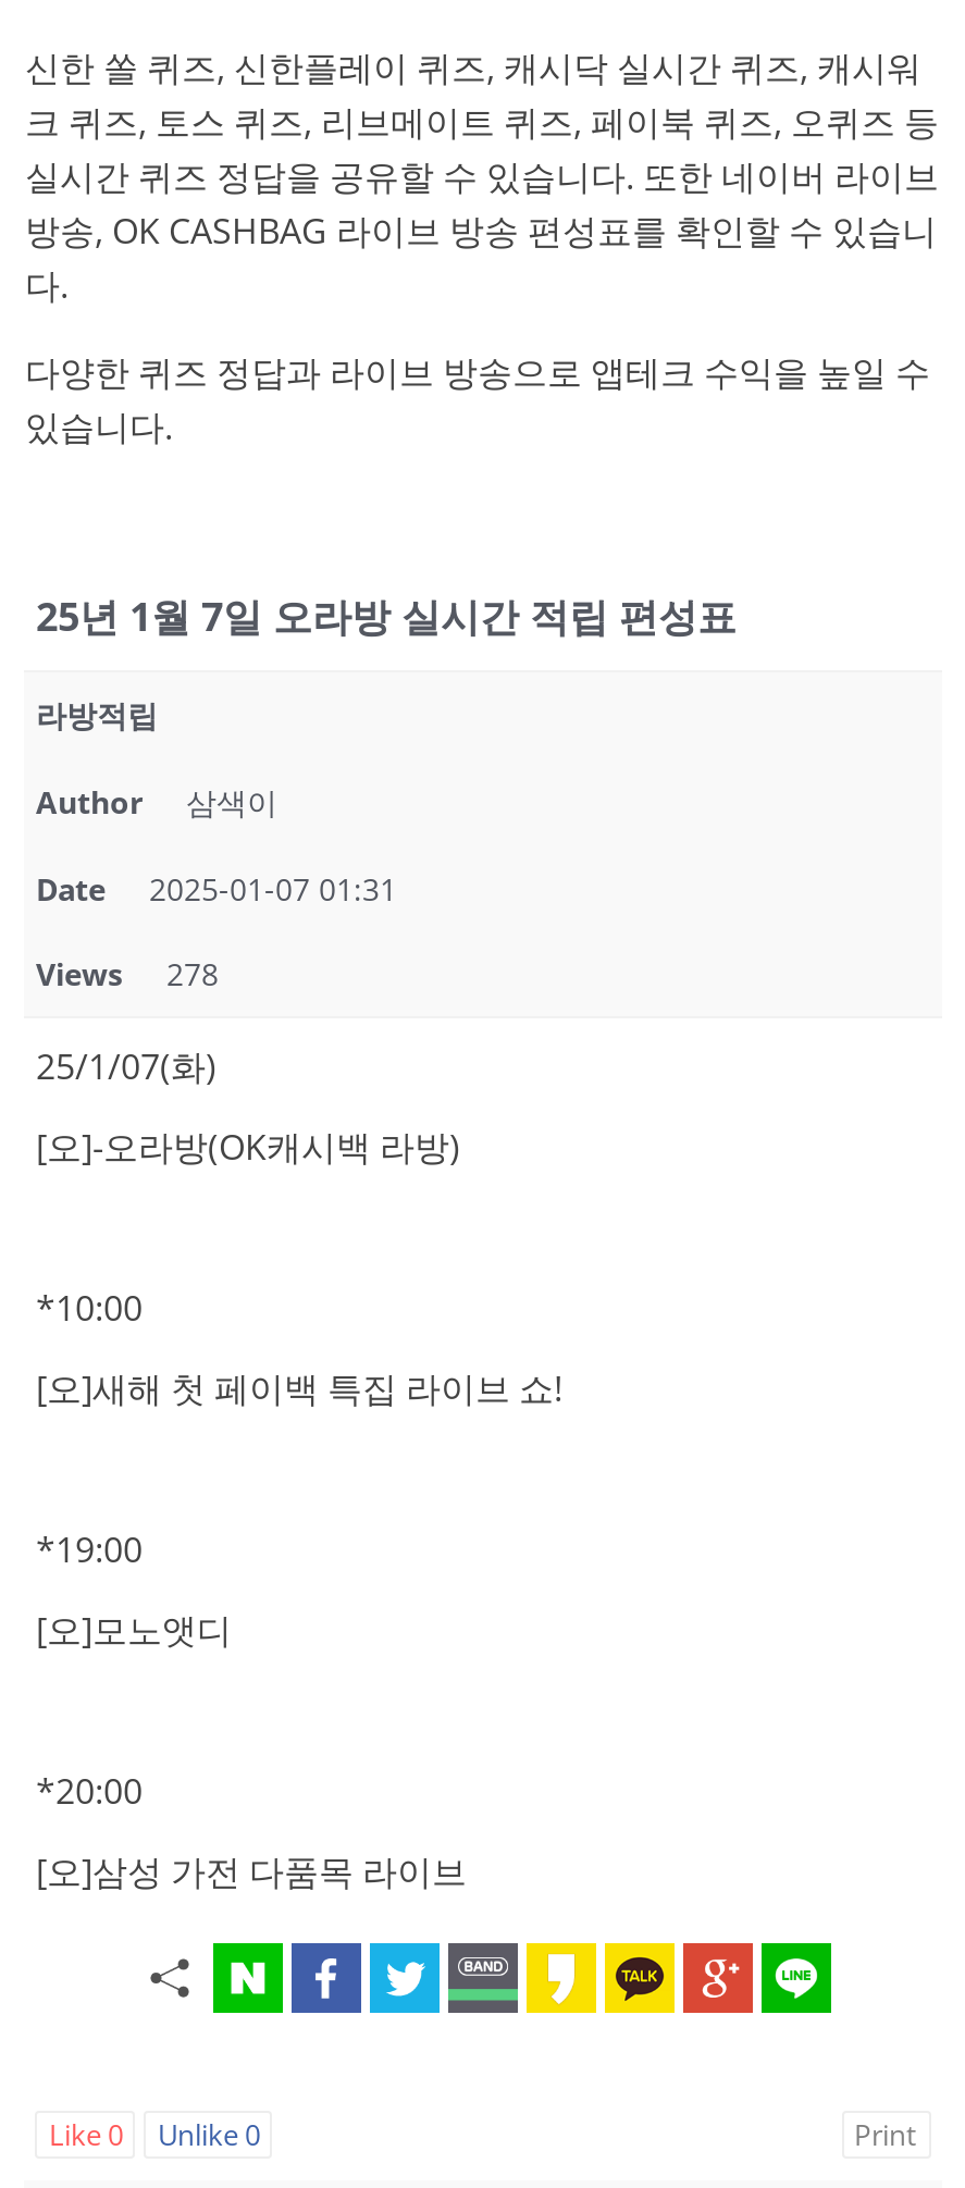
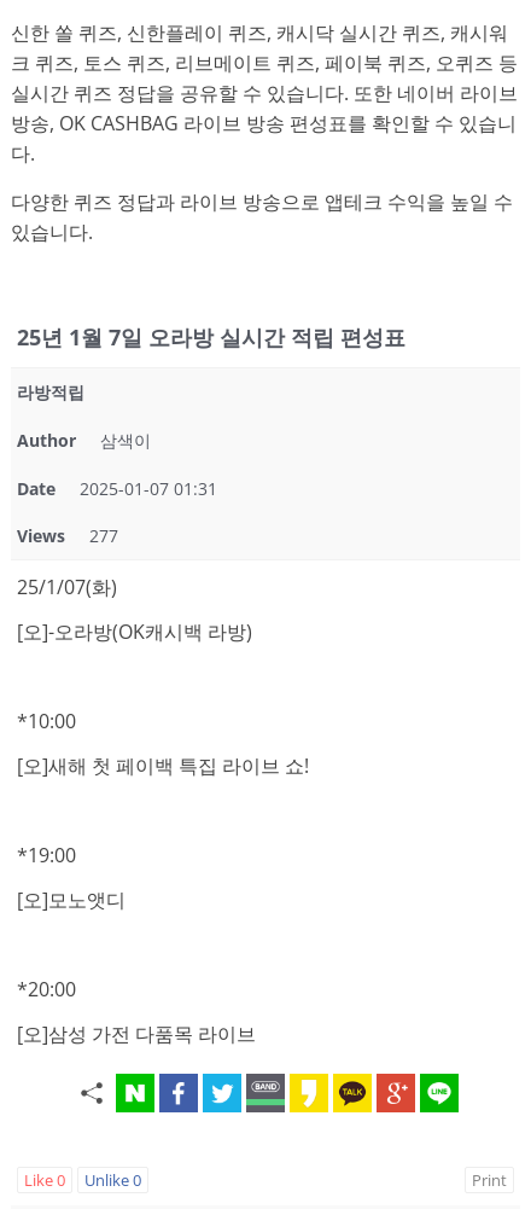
- Views 278
+ Views 277
